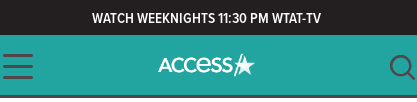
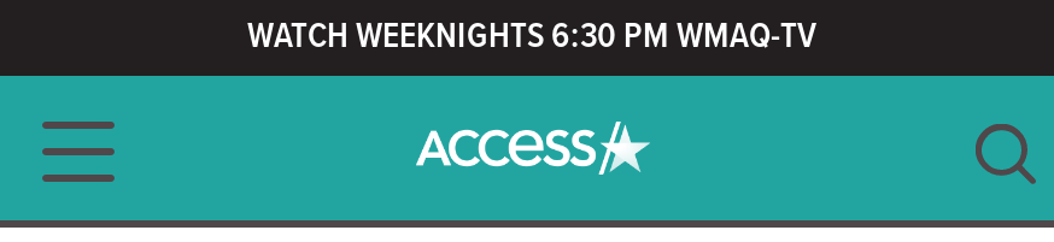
- WATCH WEEKNIGHTS 11:30 PM WTAT-TV
+ WATCH WEEKNIGHTS 6:30 PM WMAQ-TV
